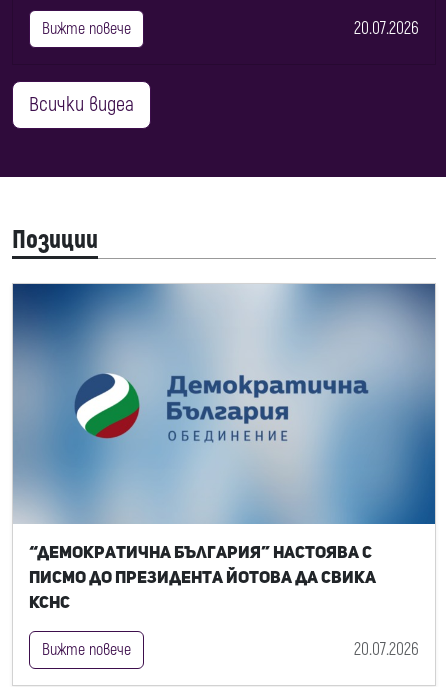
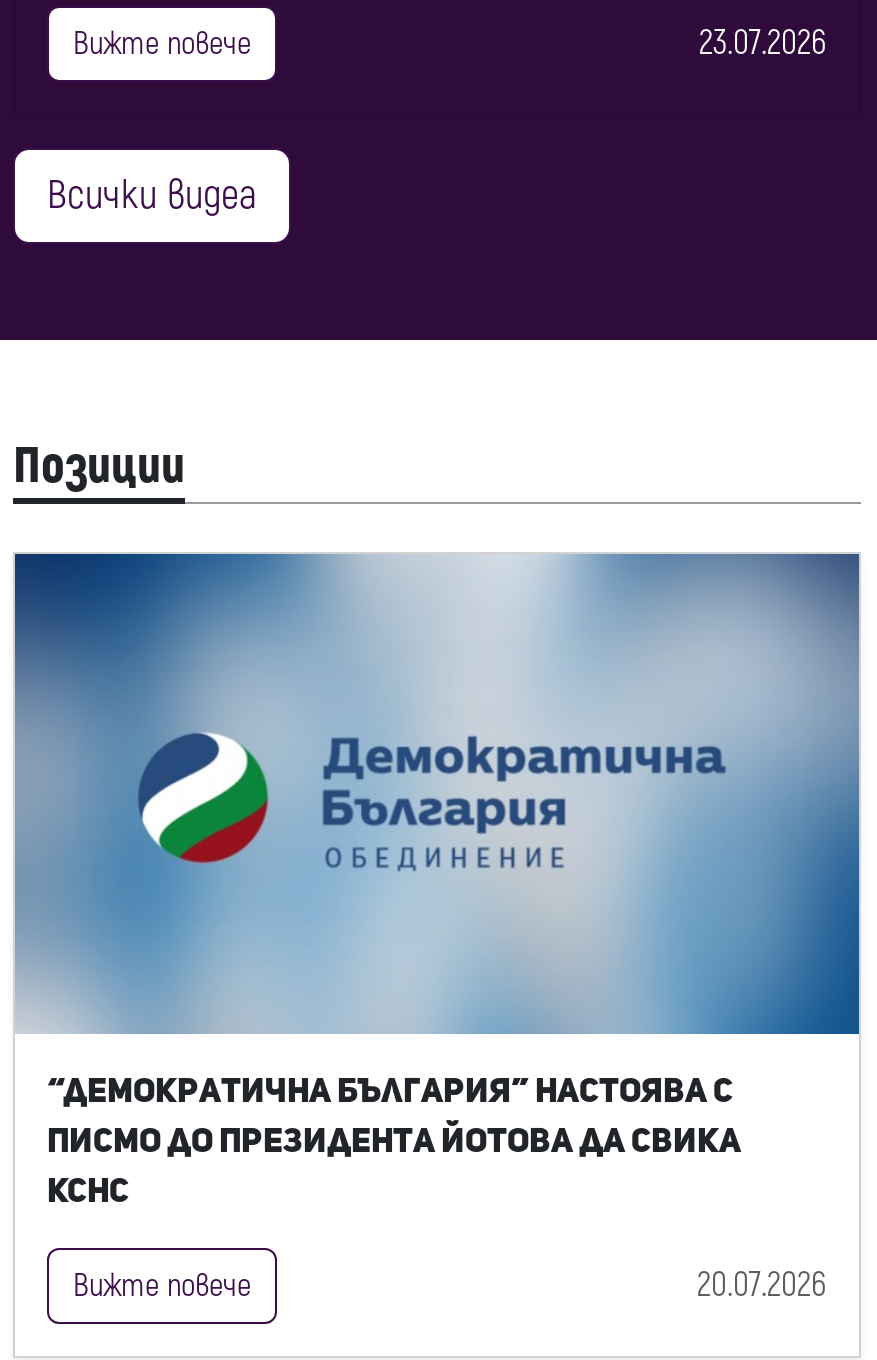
- 20.07.2026
+ 23.07.2026
